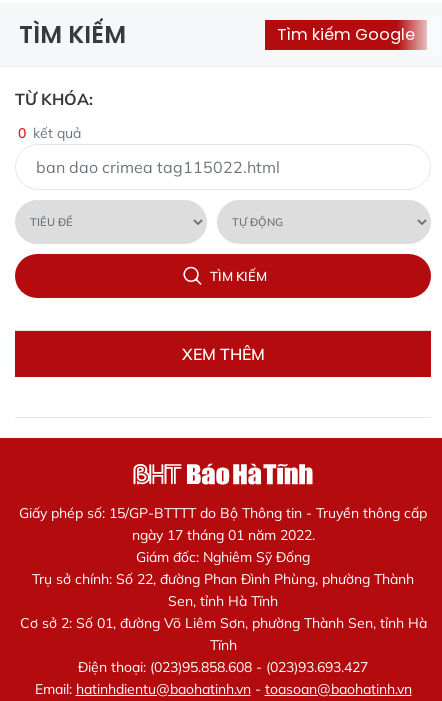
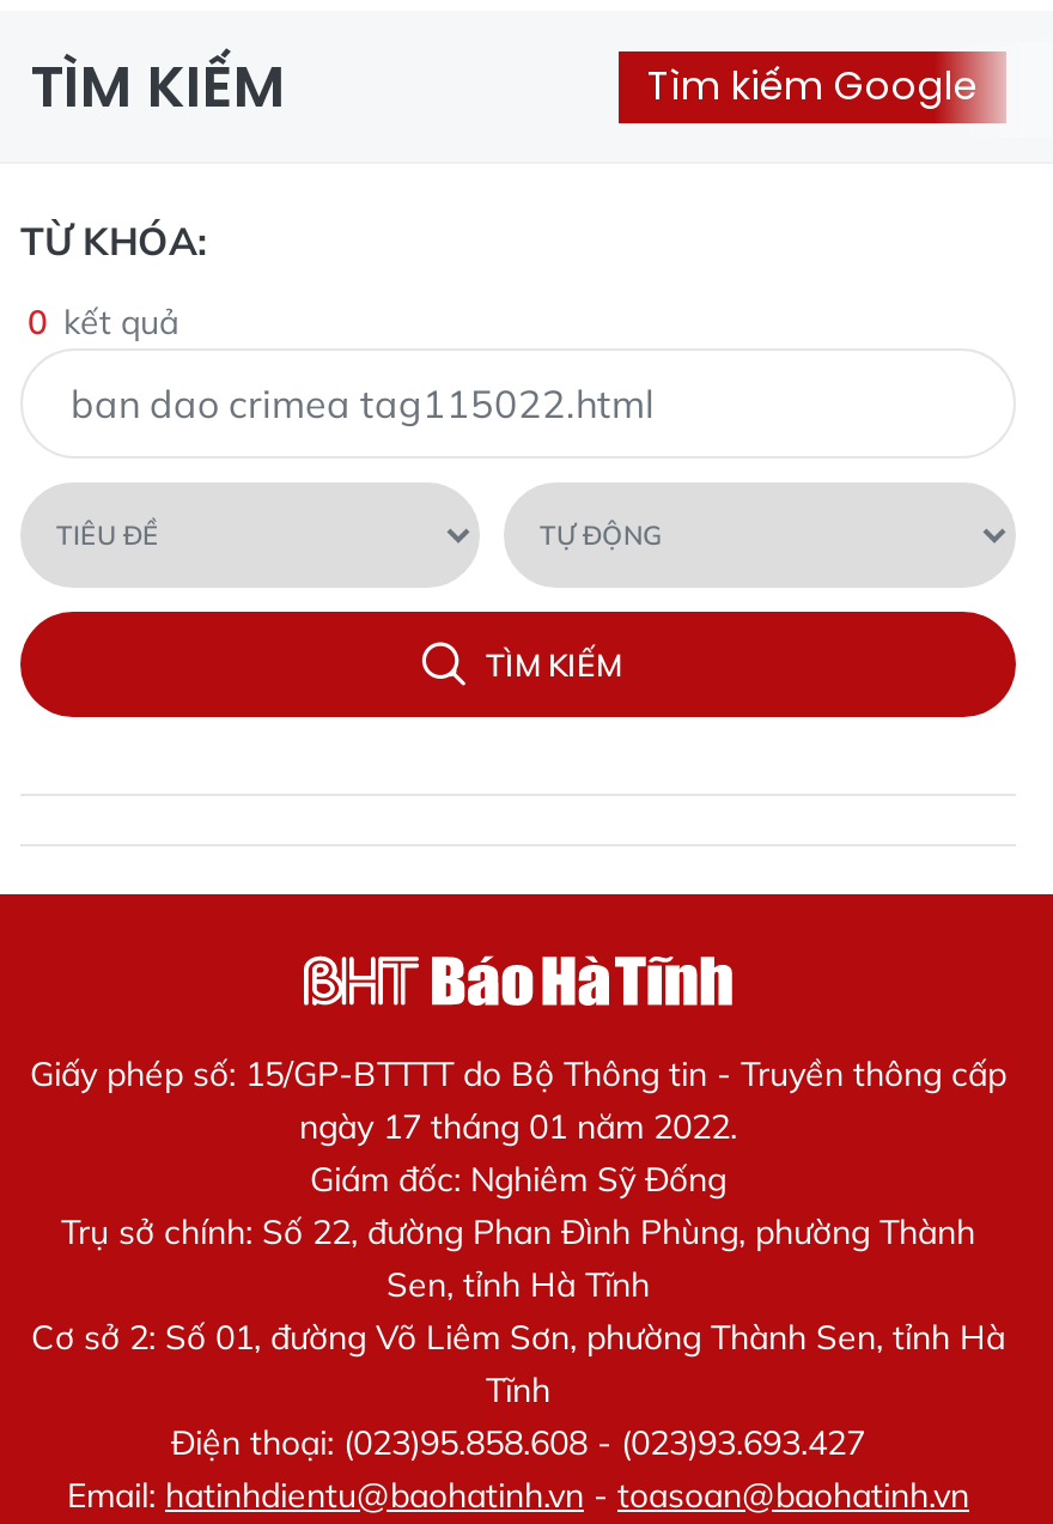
- XEM THÊM
